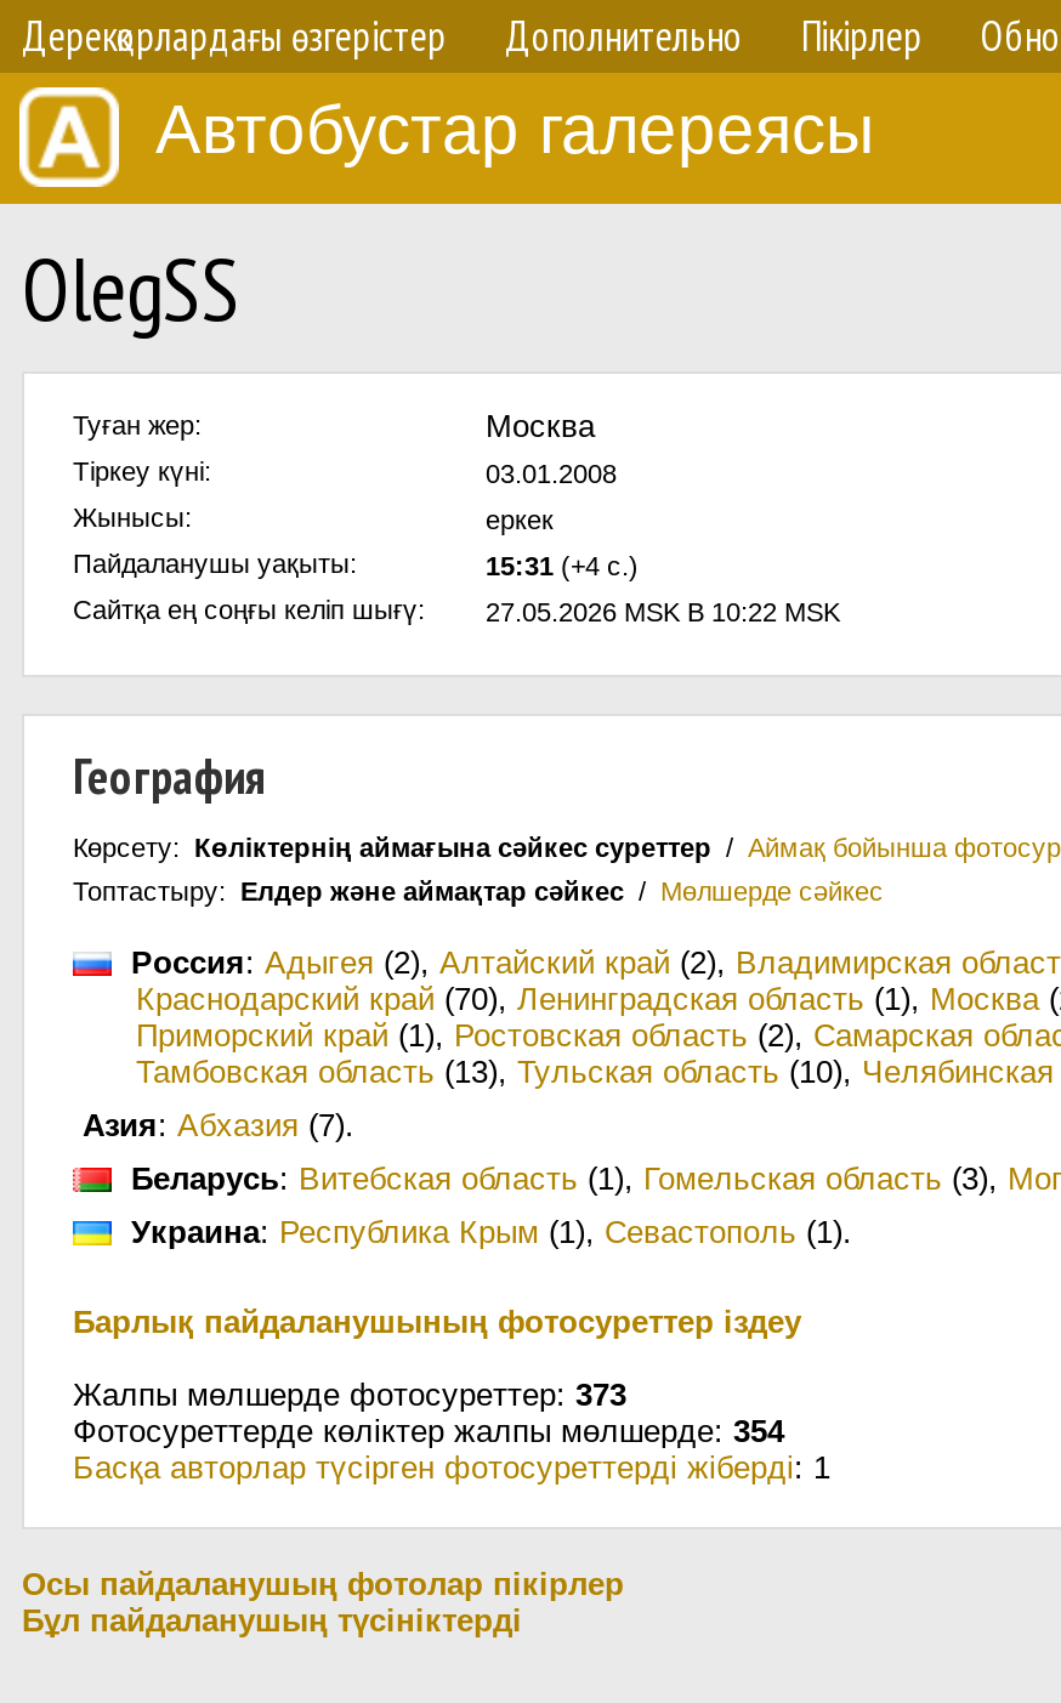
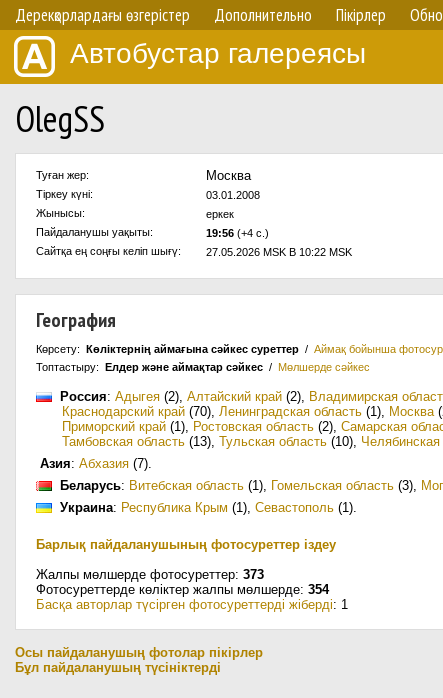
- 15:31 (+4 с.)
+ 19:56 (+4 с.)
